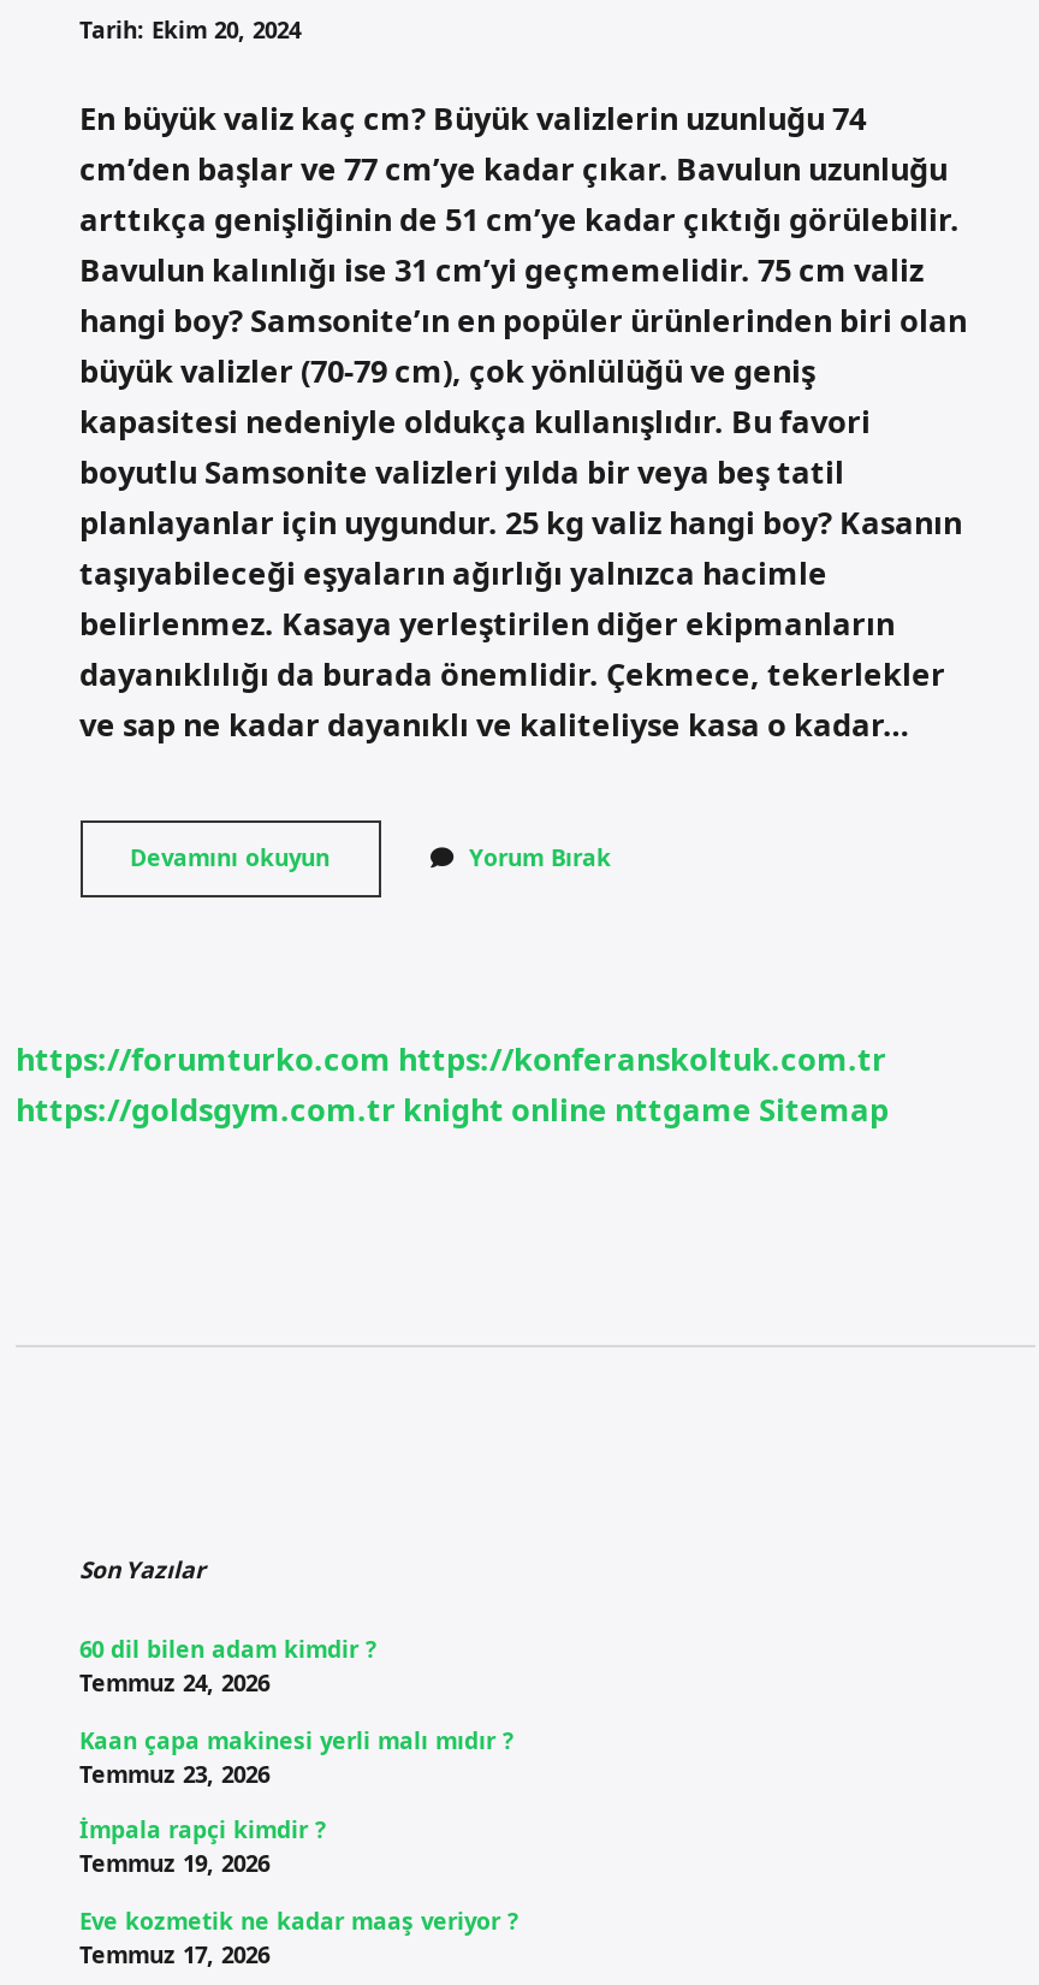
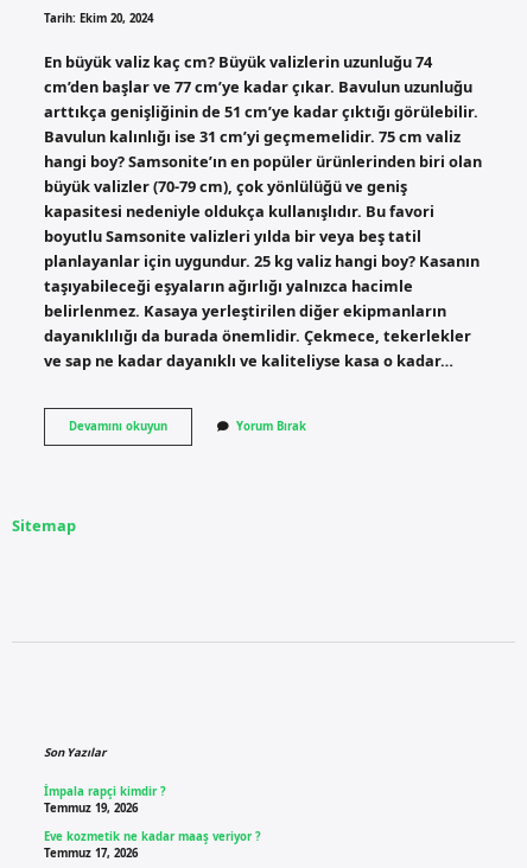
- https://forumturko.com https://konferanskoltuk.com.tr
- https://goldsgym.com.tr knight online nttgame Sitemap
+ Sitemap

- 60 dil bilen adam kimdir ?
- Temmuz 24, 2026
- Kaan çapa makinesi yerli malı mıdır ?
- Temmuz 23, 2026
